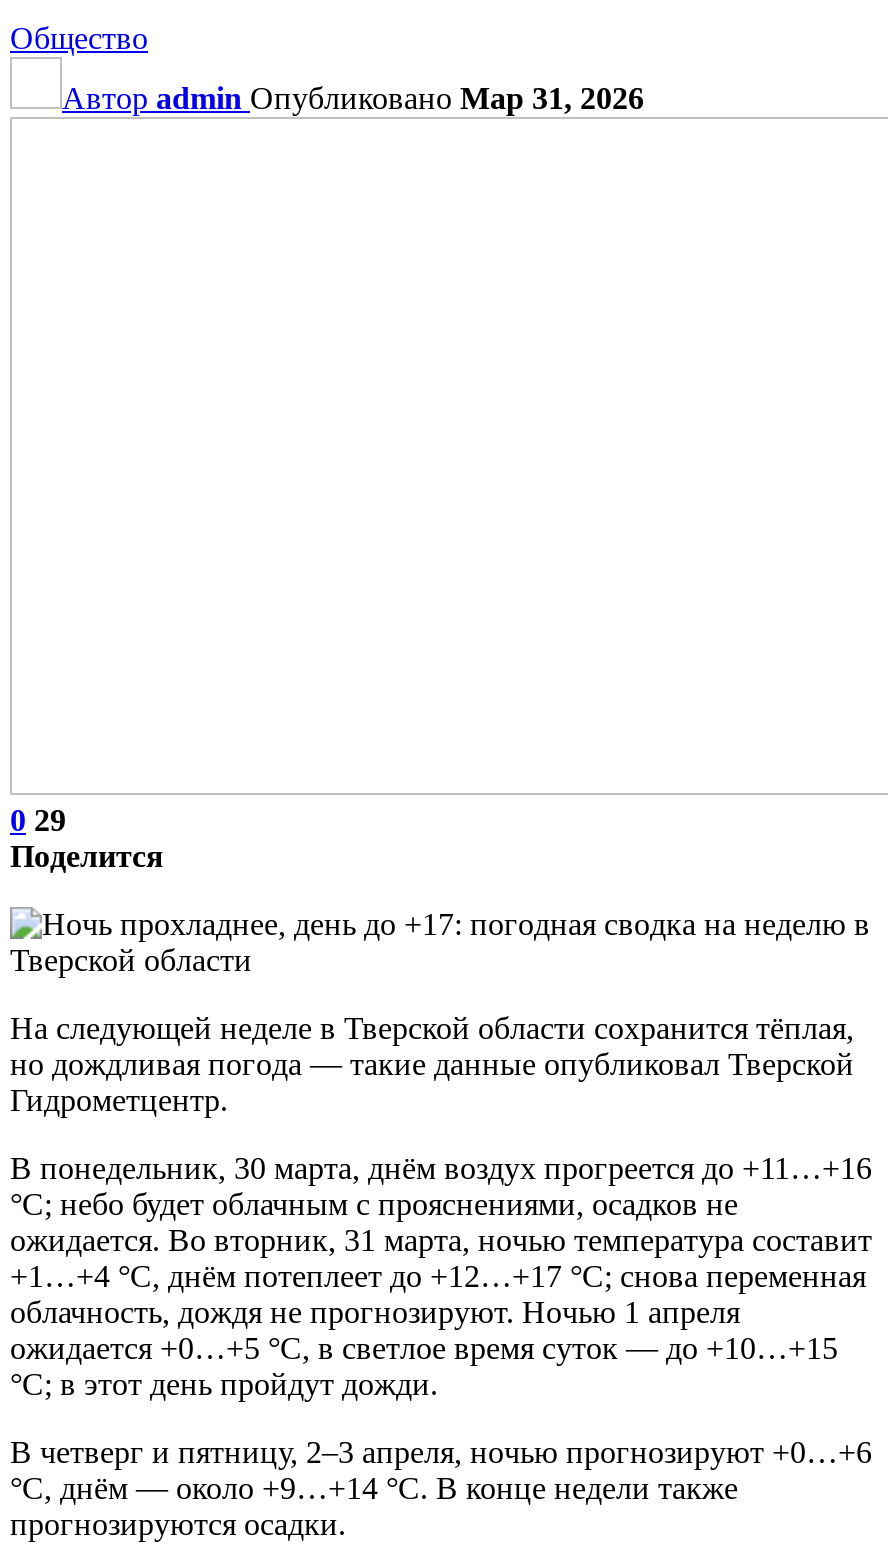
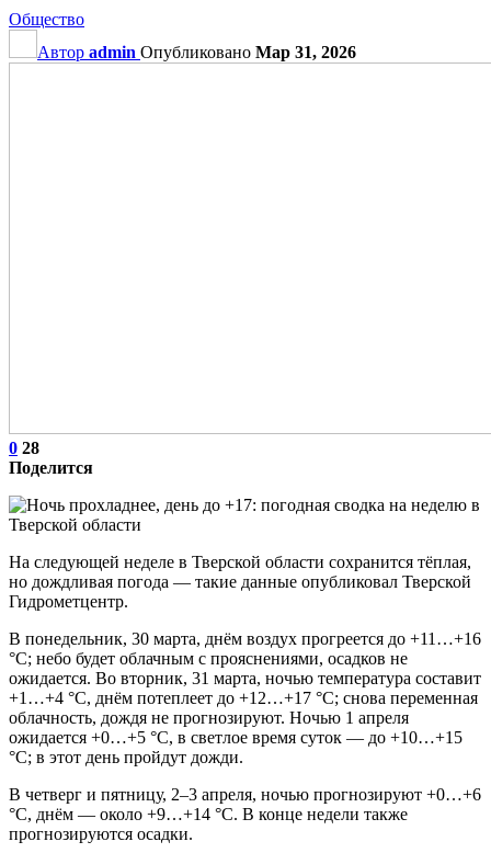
- 0 29
+ 0 28
